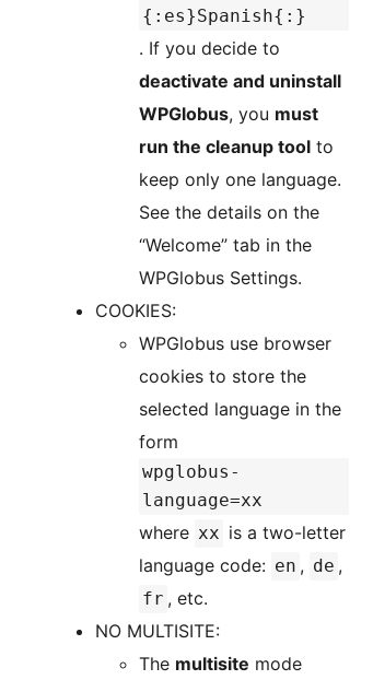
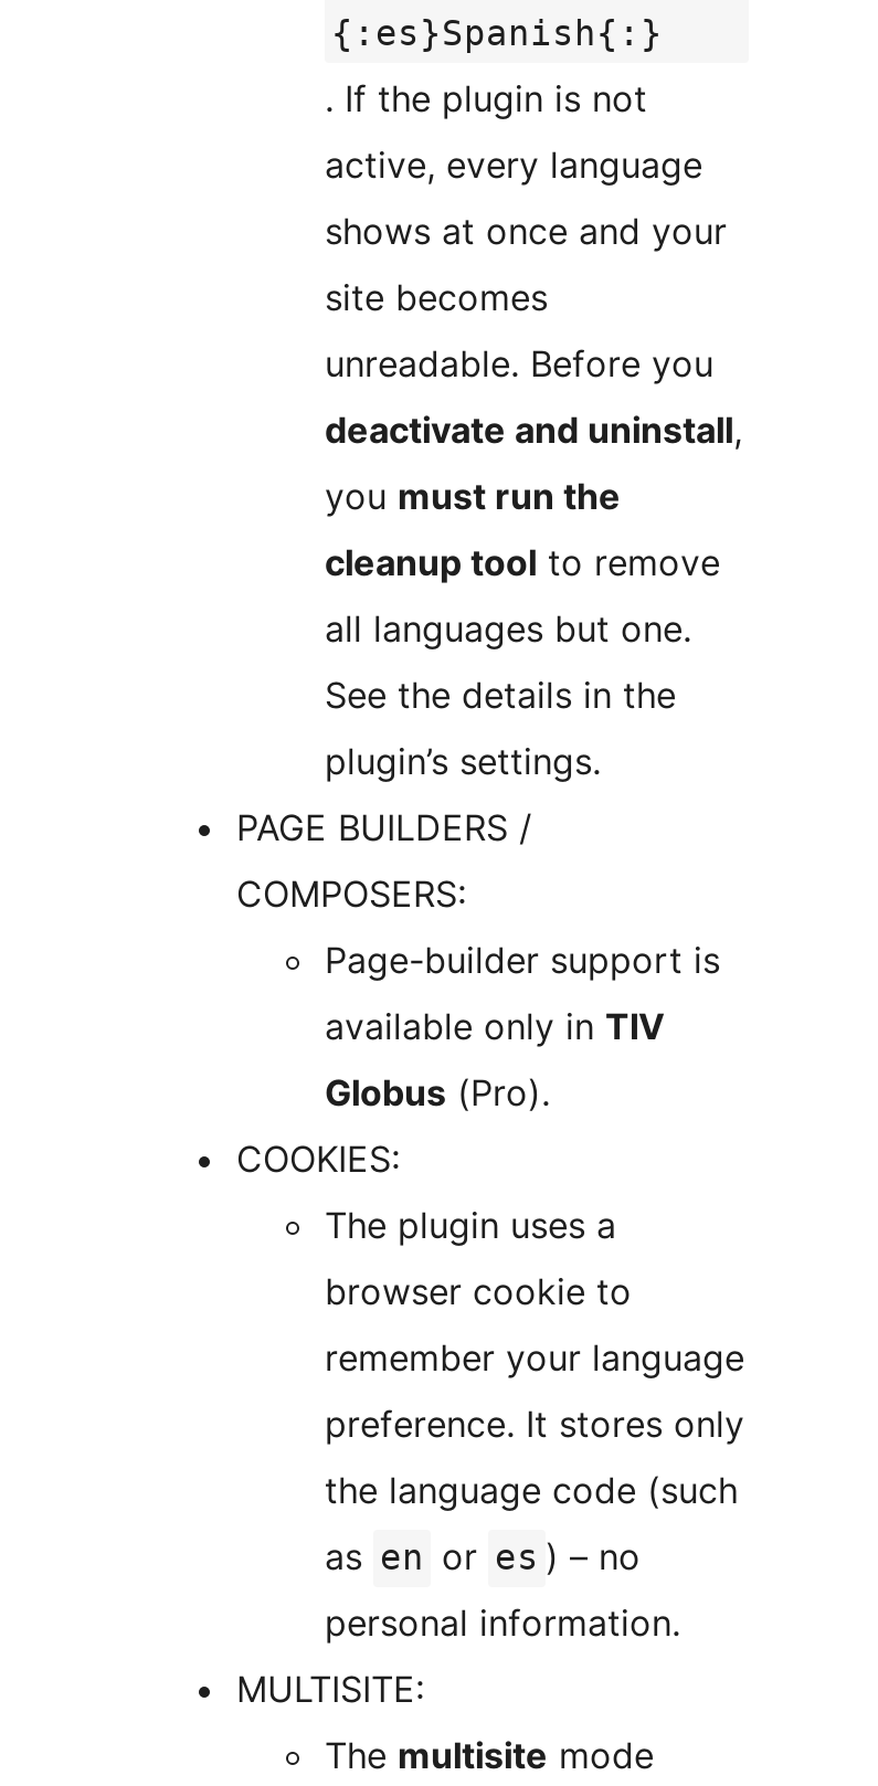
- . If you decide to
- deactivate and uninstall
- WPGlobus, you must
- run the cleanup tool to
- keep only one language.
- See the details on the
- “Welcome” tab in the
- WPGlobus Settings.
+ . If the plugin is not
+ active, every language
+ shows at once and your
+ site becomes
+ unreadable. Before you
+ deactivate and uninstall,
+ you must run the
+ cleanup tool to remove
+ all languages but one.
+ See the details in the
+ plugin’s settings.
+ PAGE BUILDERS /
+ COMPOSERS:
+ Page-builder support is
+ available only in TIV
+ Globus (Pro).

moved down: COOKIES:

- WPGlobus use browser
+ The plugin uses a

- cookies to store the
+ browser cookie to

- selected language in the
+ remember your language

- form
- wpglobus-
- language=xx
+ preference. It stores only

- where xx is a two-letter
+ the language code (such

- language code: en , de ,
+ as en or es ) – no

- fr , etc.
+ personal information.

- NO MULTISITE:
+ MULTISITE:
